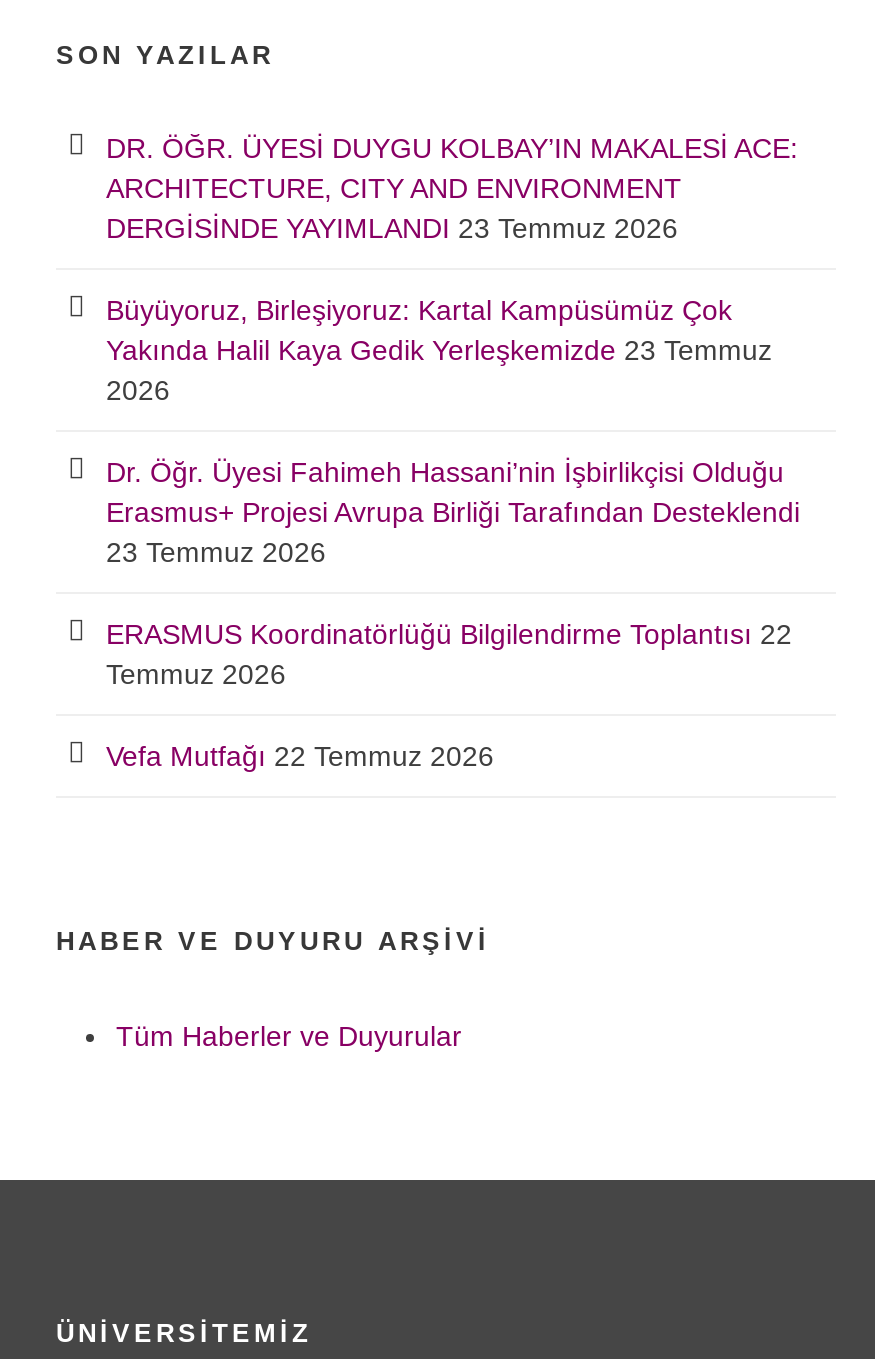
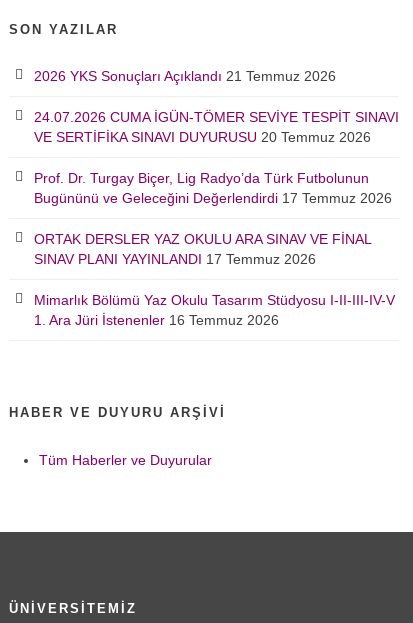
- DR. ÖĞR. ÜYESİ DUYGU KOLBAY’IN MAKALESİ ACE:
- ARCHITECTURE, CITY AND ENVIRONMENT
- DERGİSİNDE YAYIMLANDI 23 Temmuz 2026
+ 2026 YKS Sonuçları Açıklandı 21 Temmuz 2026

- Büyüyoruz, Birleşiyoruz: Kartal Kampüsümüz Çok
- Yakında Halil Kaya Gedik Yerleşkemizde 23 Temmuz
- 2026
+ 24.07.2026 CUMA İGÜN-TÖMER SEVİYE TESPİT SINAVI
+ VE SERTİFİKA SINAVI DUYURUSU 20 Temmuz 2026

- Dr. Öğr. Üyesi Fahimeh Hassani’nin İşbirlikçisi Olduğu
- Erasmus+ Projesi Avrupa Birliği Tarafından Desteklendi
- 23 Temmuz 2026
+ Prof. Dr. Turgay Biçer, Lig Radyo’da Türk Futbolunun
+ Bugününü ve Geleceğini Değerlendirdi 17 Temmuz 2026

- ERASMUS Koordinatörlüğü Bilgilendirme Toplantısı 22
- Temmuz 2026
+ ORTAK DERSLER YAZ OKULU ARA SINAV VE FİNAL
+ SINAV PLANI YAYINLANDI 17 Temmuz 2026

- Vefa Mutfağı 22 Temmuz 2026
+ Mimarlık Bölümü Yaz Okulu Tasarım Stüdyosu I-II-III-IV-V
+ 1. Ara Jüri İstenenler 16 Temmuz 2026
